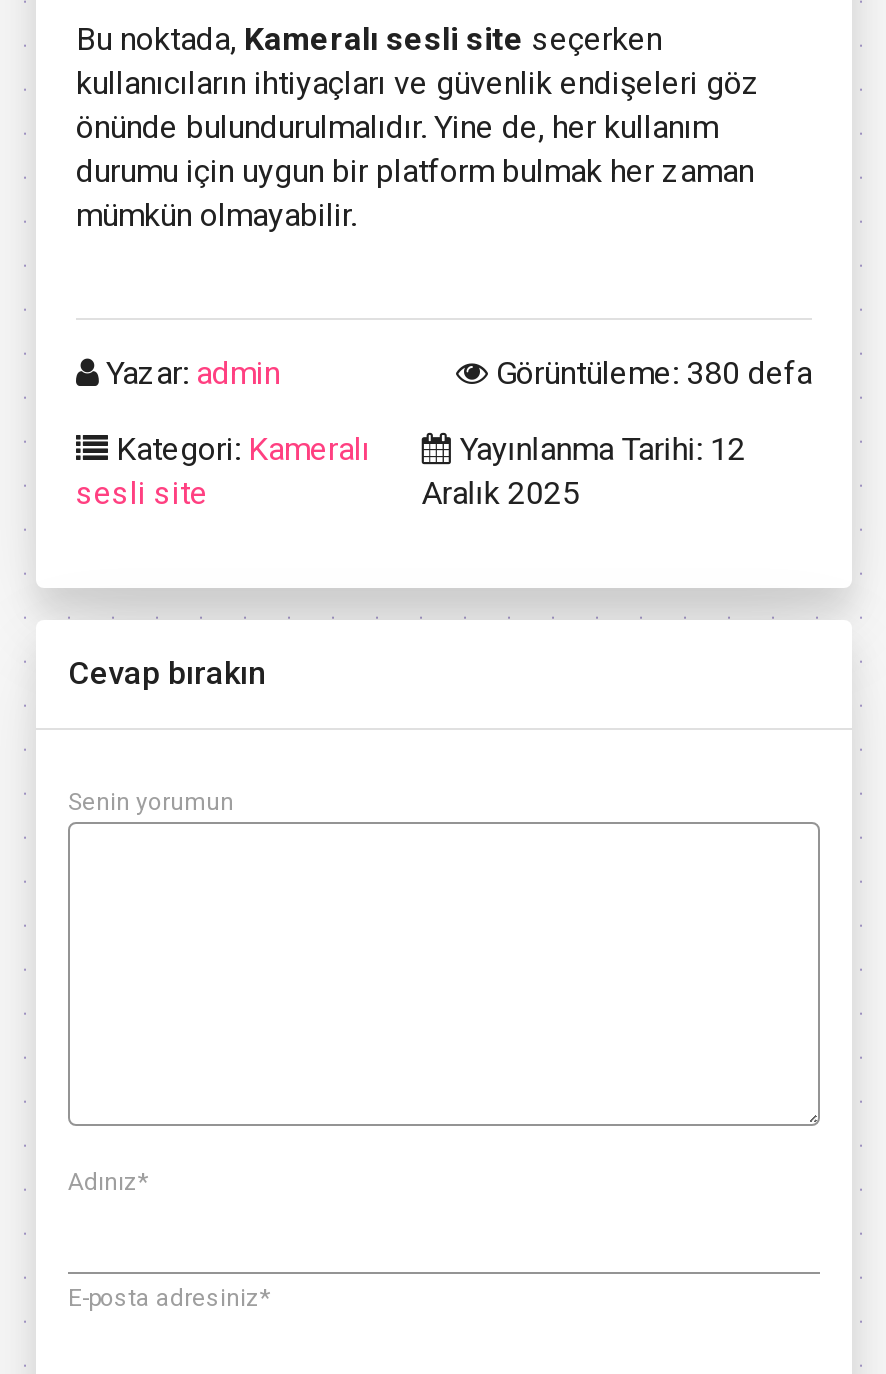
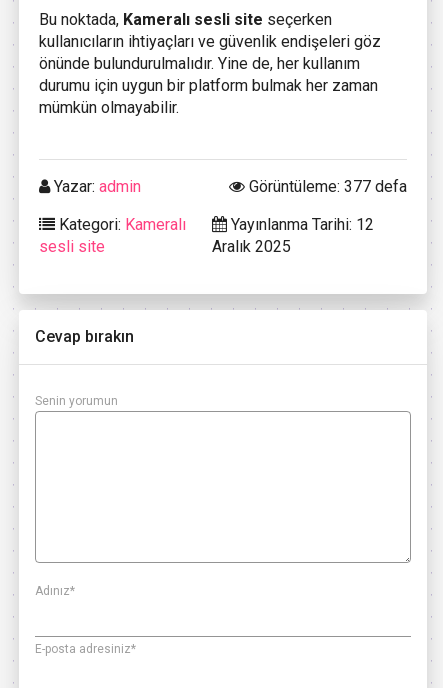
- Görüntüleme: 380 defa
+ Görüntüleme: 377 defa
